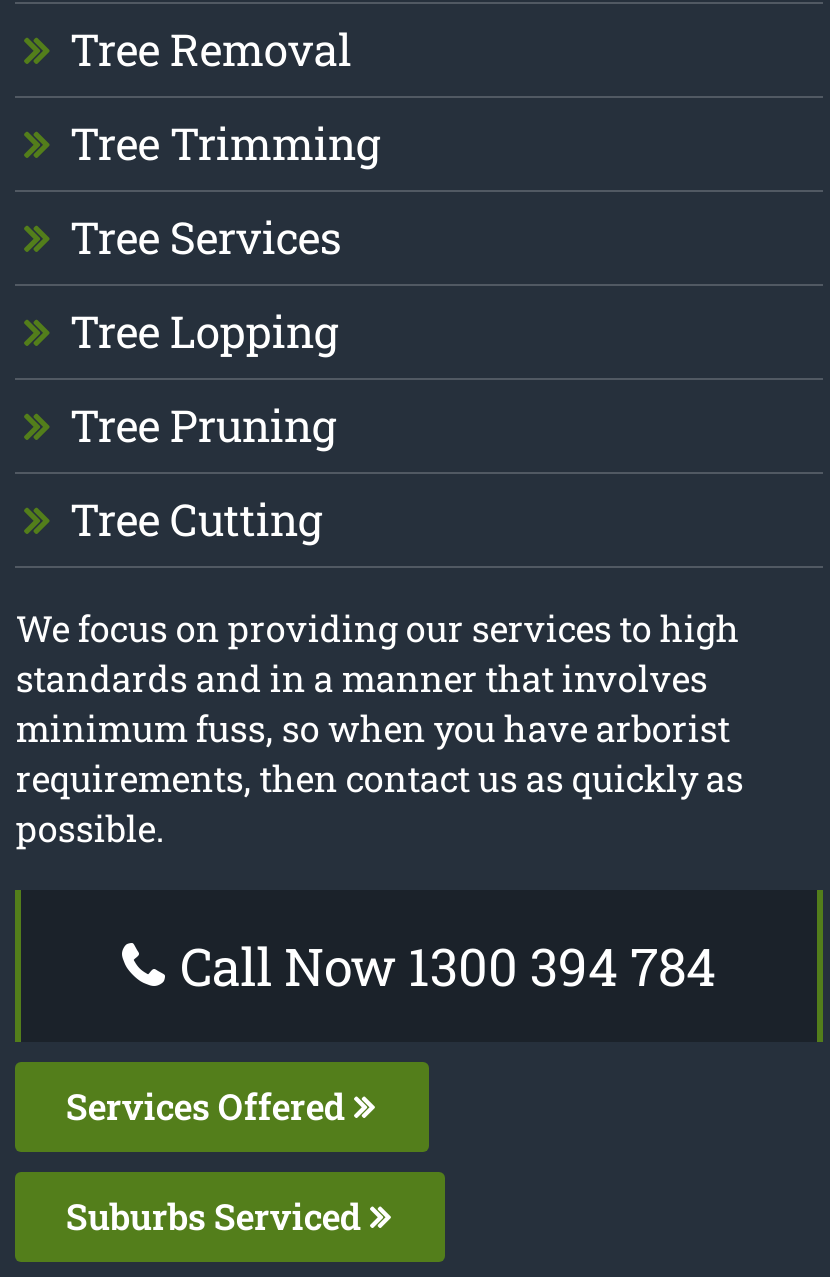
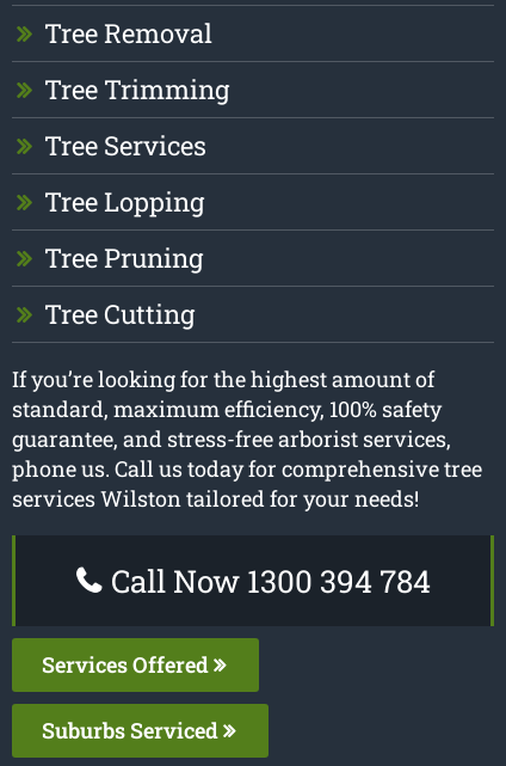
- We focus on providing our services to high
- standards and in a manner that involves
- minimum fuss, so when you have arborist
- requirements, then contact us as quickly as
- possible.
+ If you’re looking for the highest amount of
+ standard, maximum efficiency, 100% safety
+ guarantee, and stress-free arborist services,
+ phone us. Call us today for comprehensive tree
+ services Wilston tailored for your needs!
